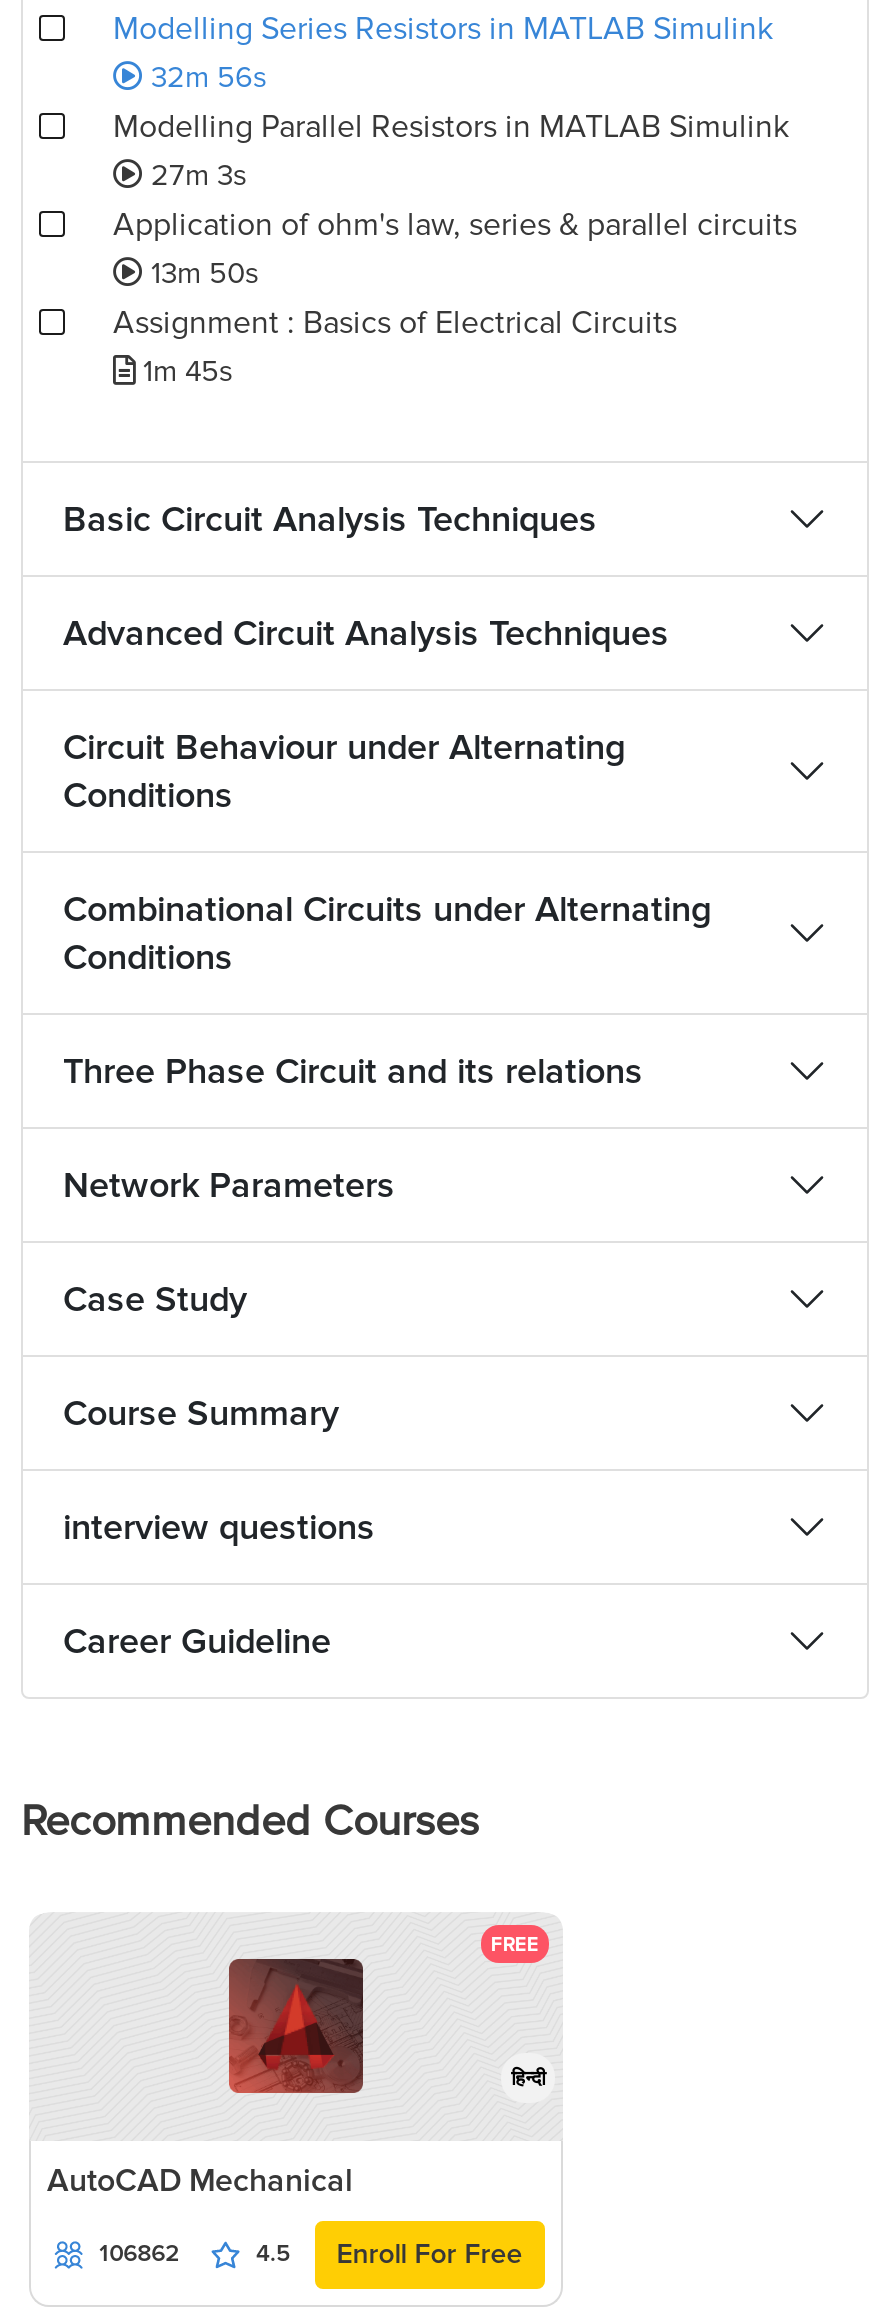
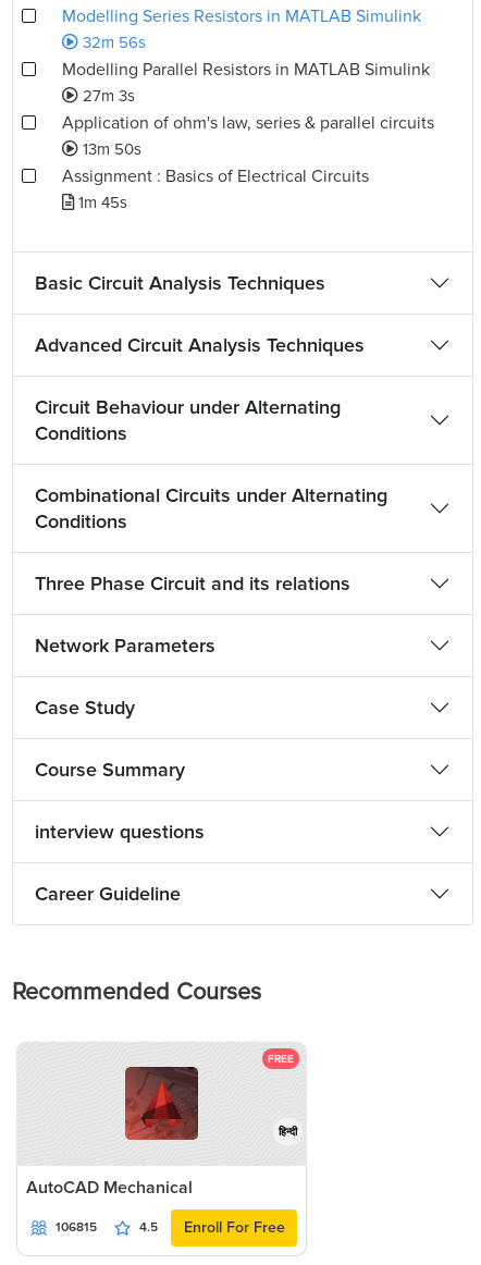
- 106862
+ 106815
